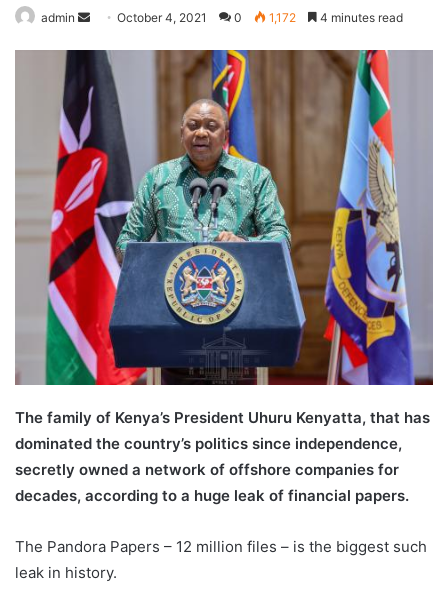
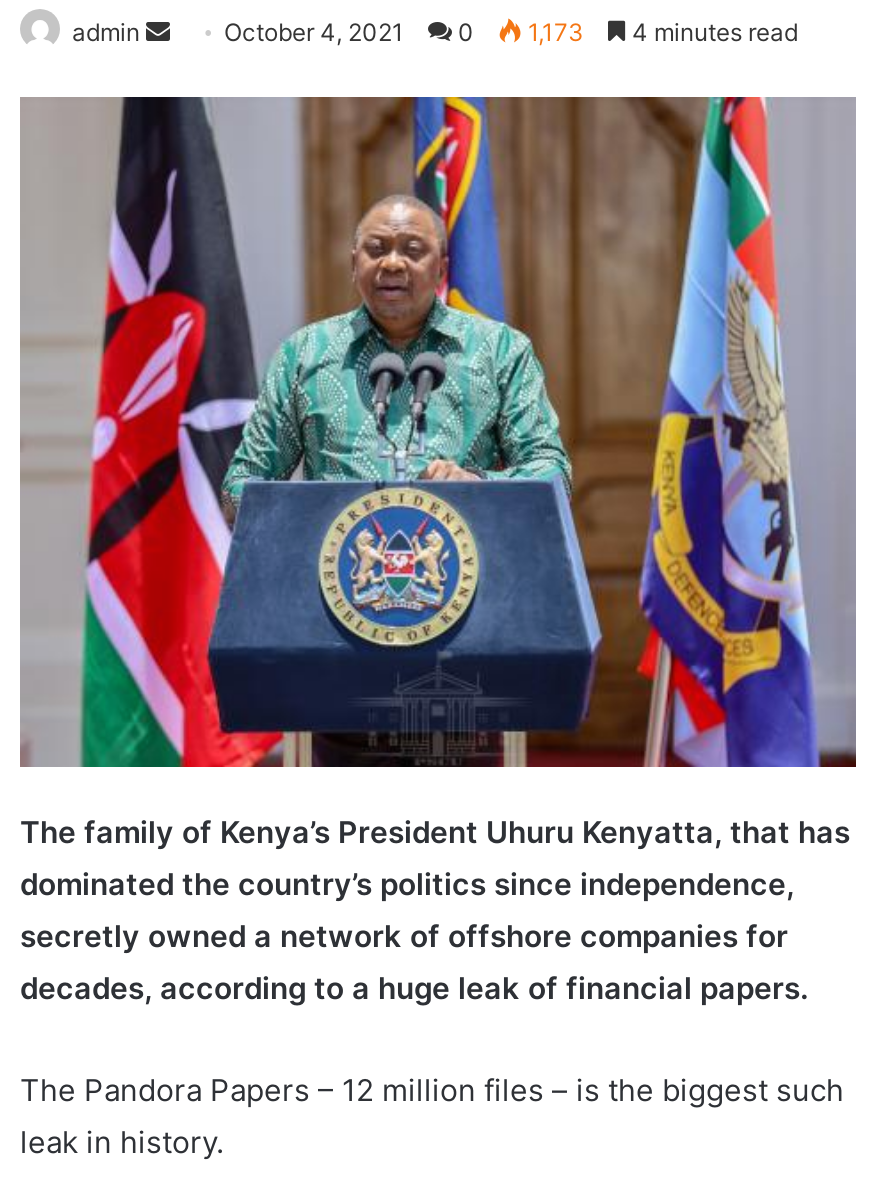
- 1,172
+ 1,173
